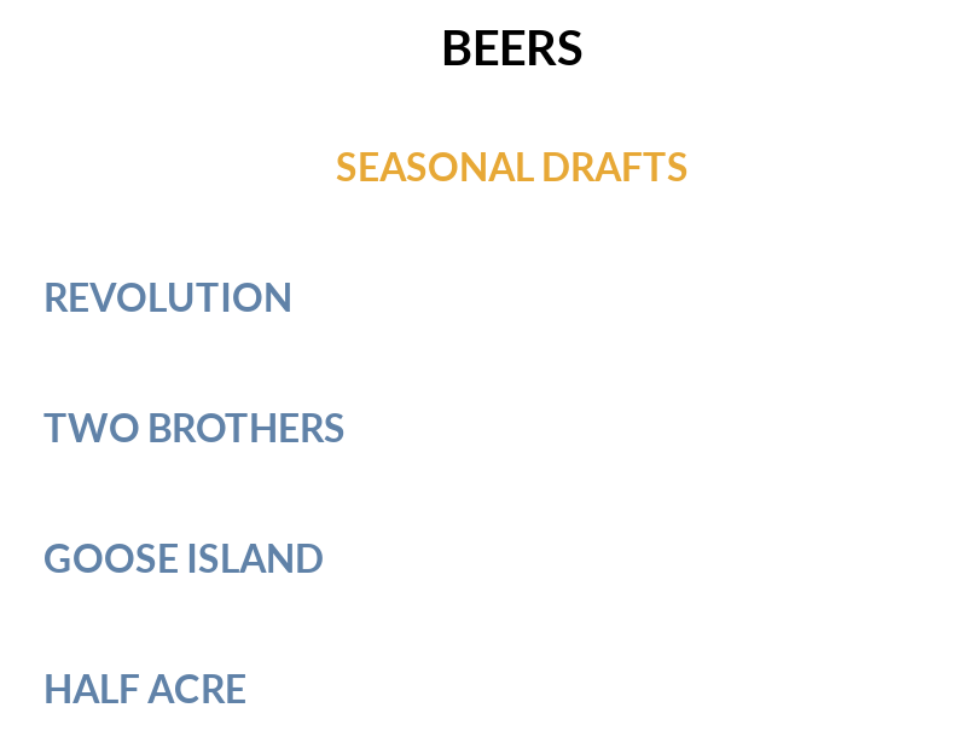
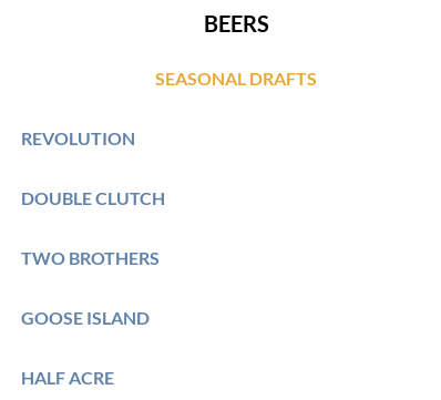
+ DOUBLE CLUTCH
